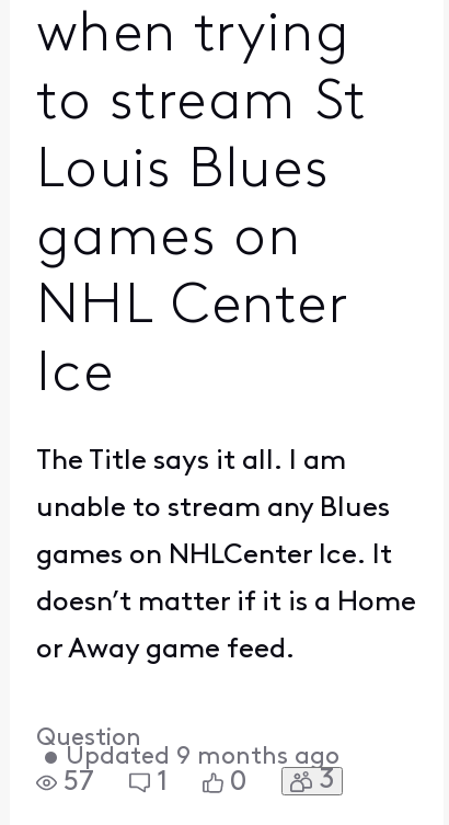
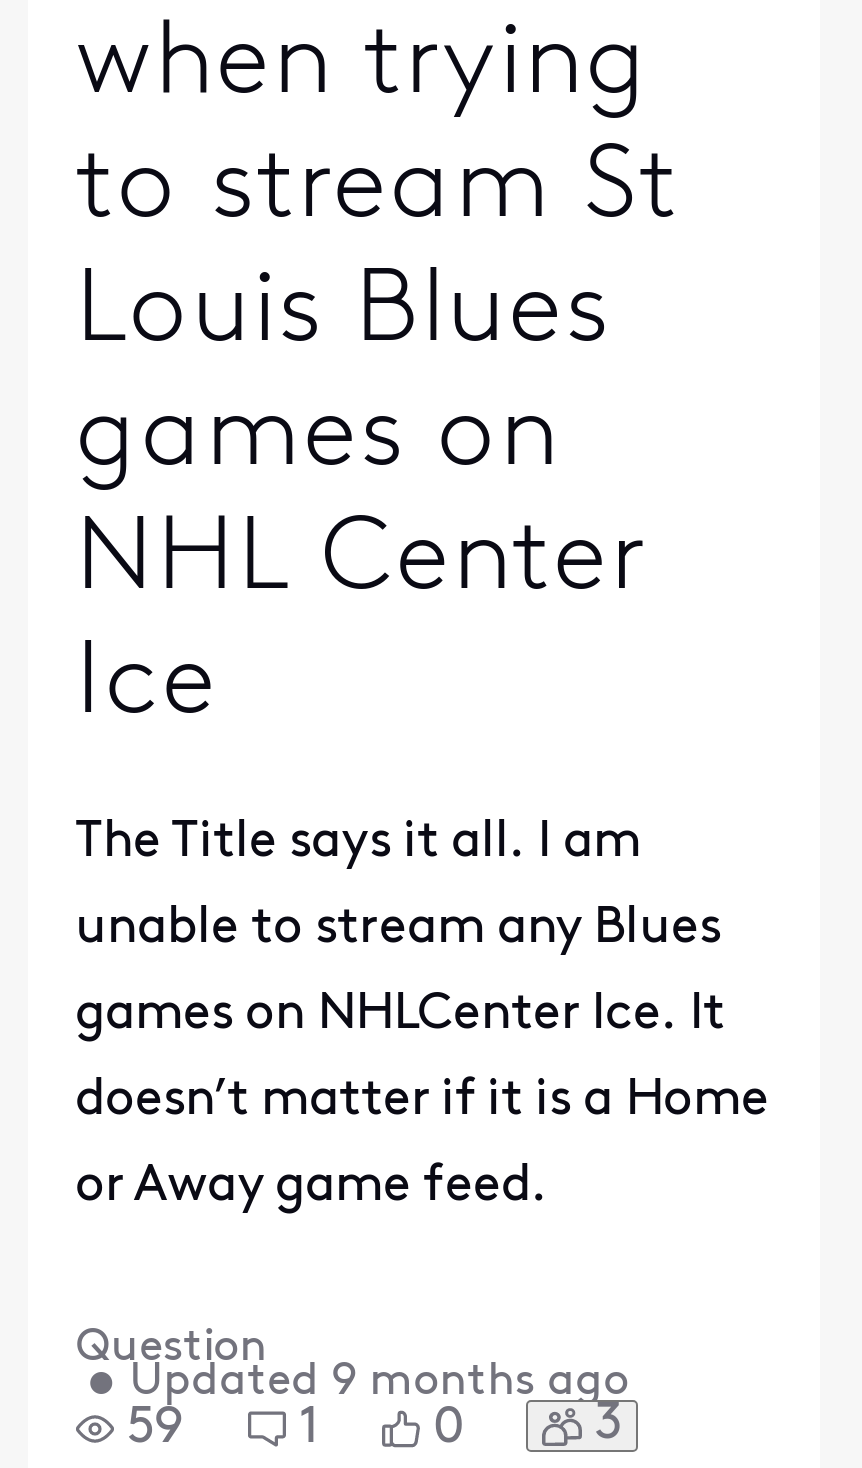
- 57
+ 59
